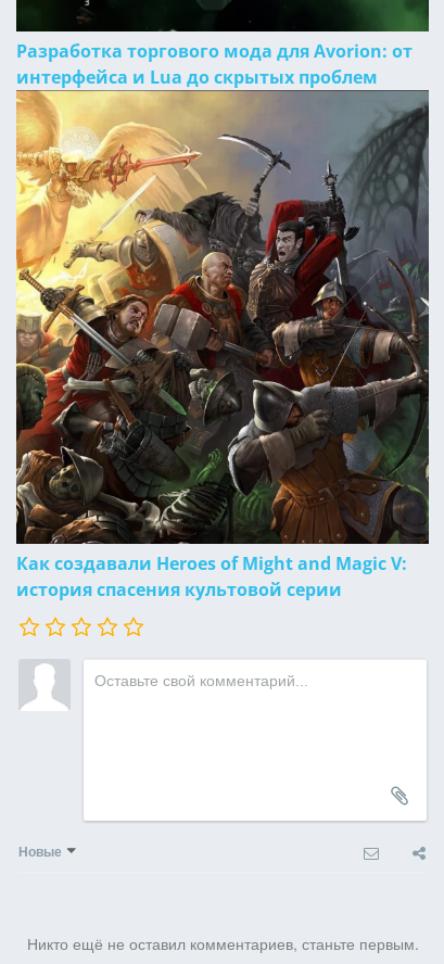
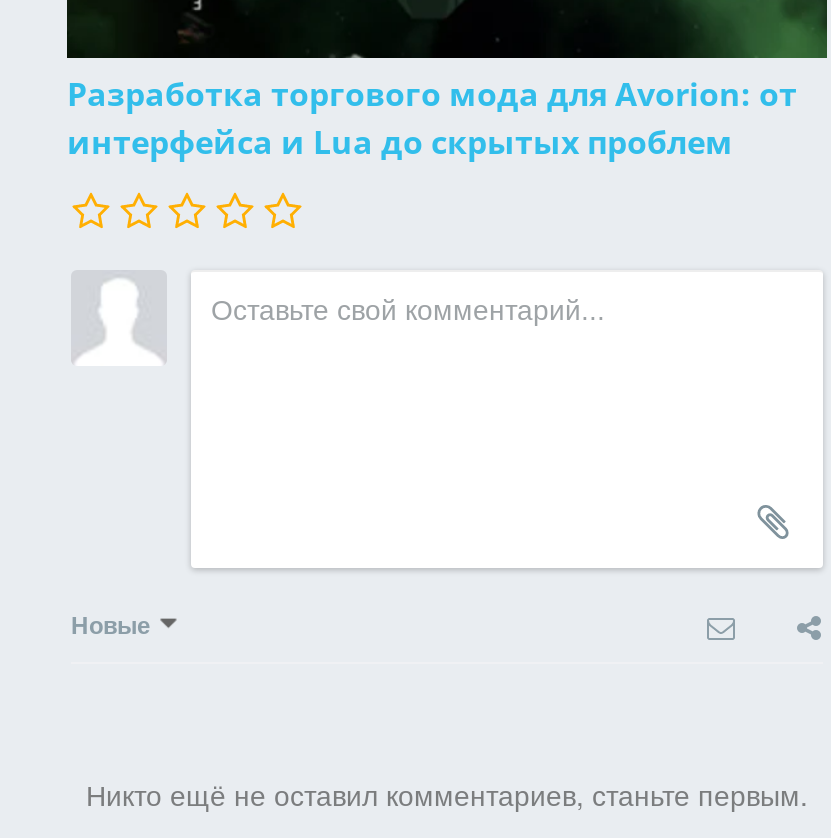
- [image]
- Как создавали Heroes of Might and Magic V:
- история спасения культовой серии
